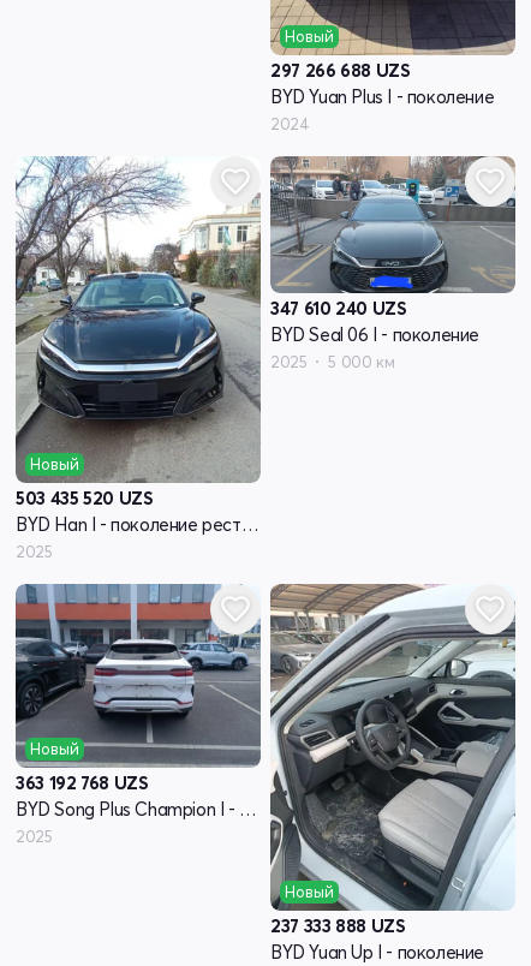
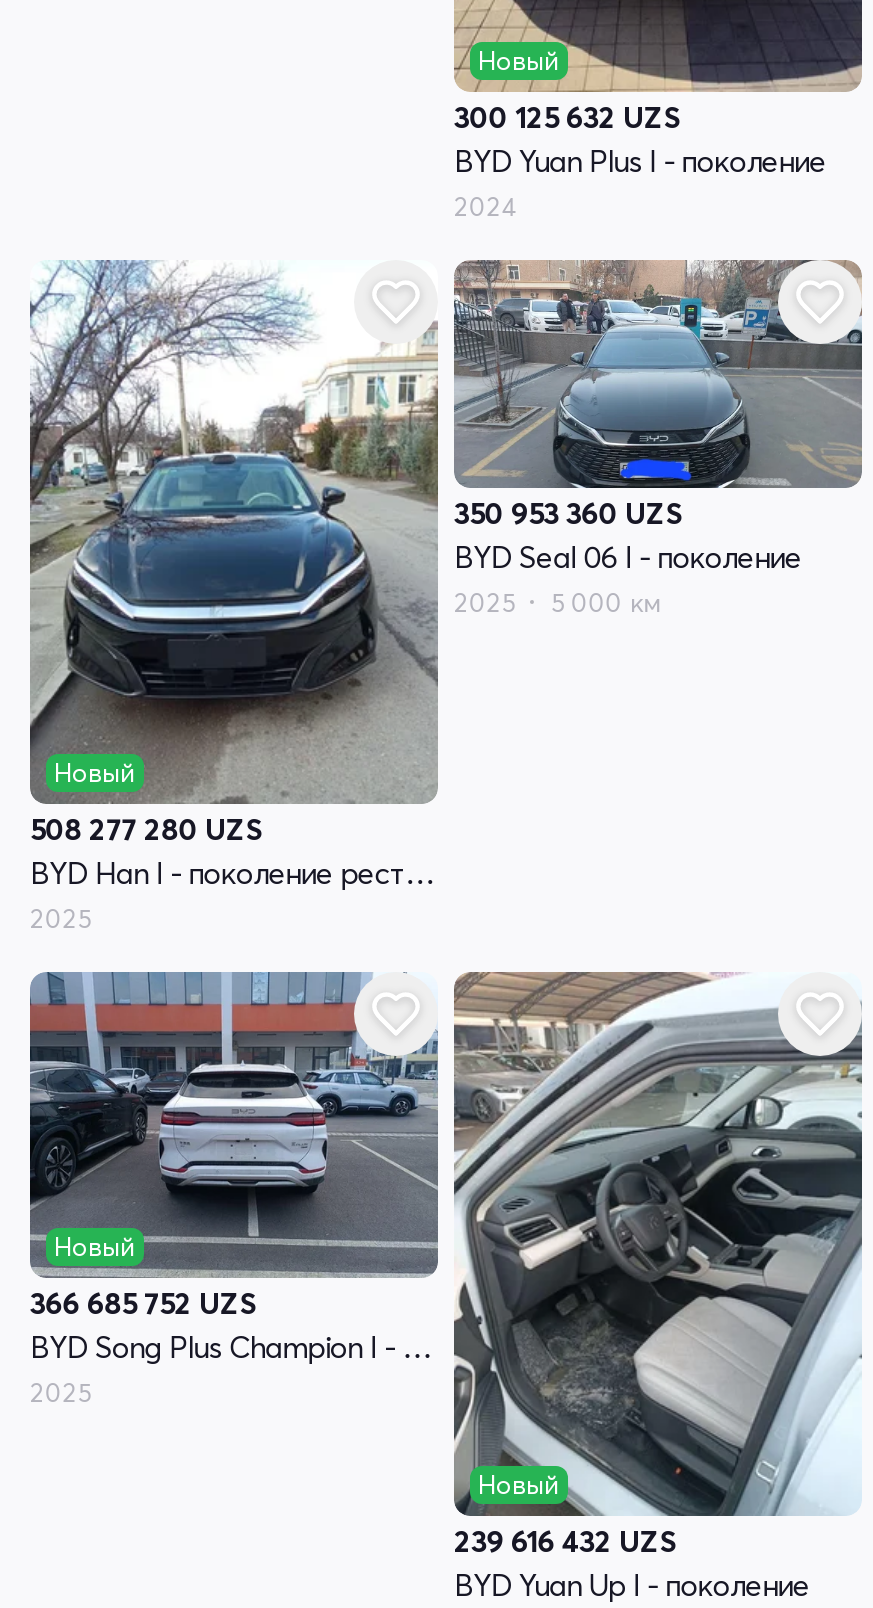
- 297 266 688 UZS
+ 300 125 632 UZS

- 347 610 240 UZS
+ 350 953 360 UZS

- 503 435 520 UZS
+ 508 277 280 UZS

- 363 192 768 UZS
+ 366 685 752 UZS

- 237 333 888 UZS
+ 239 616 432 UZS
